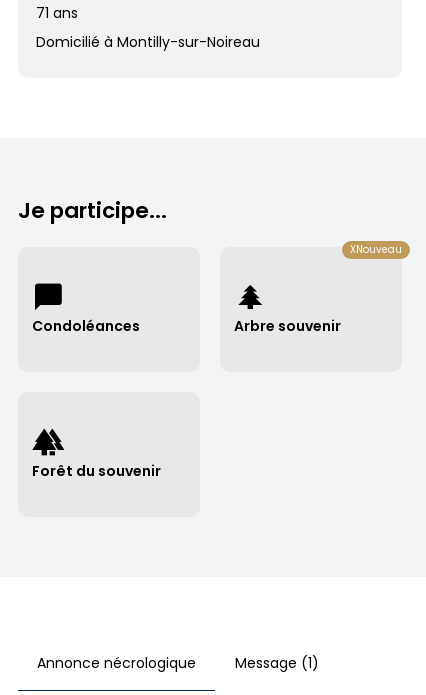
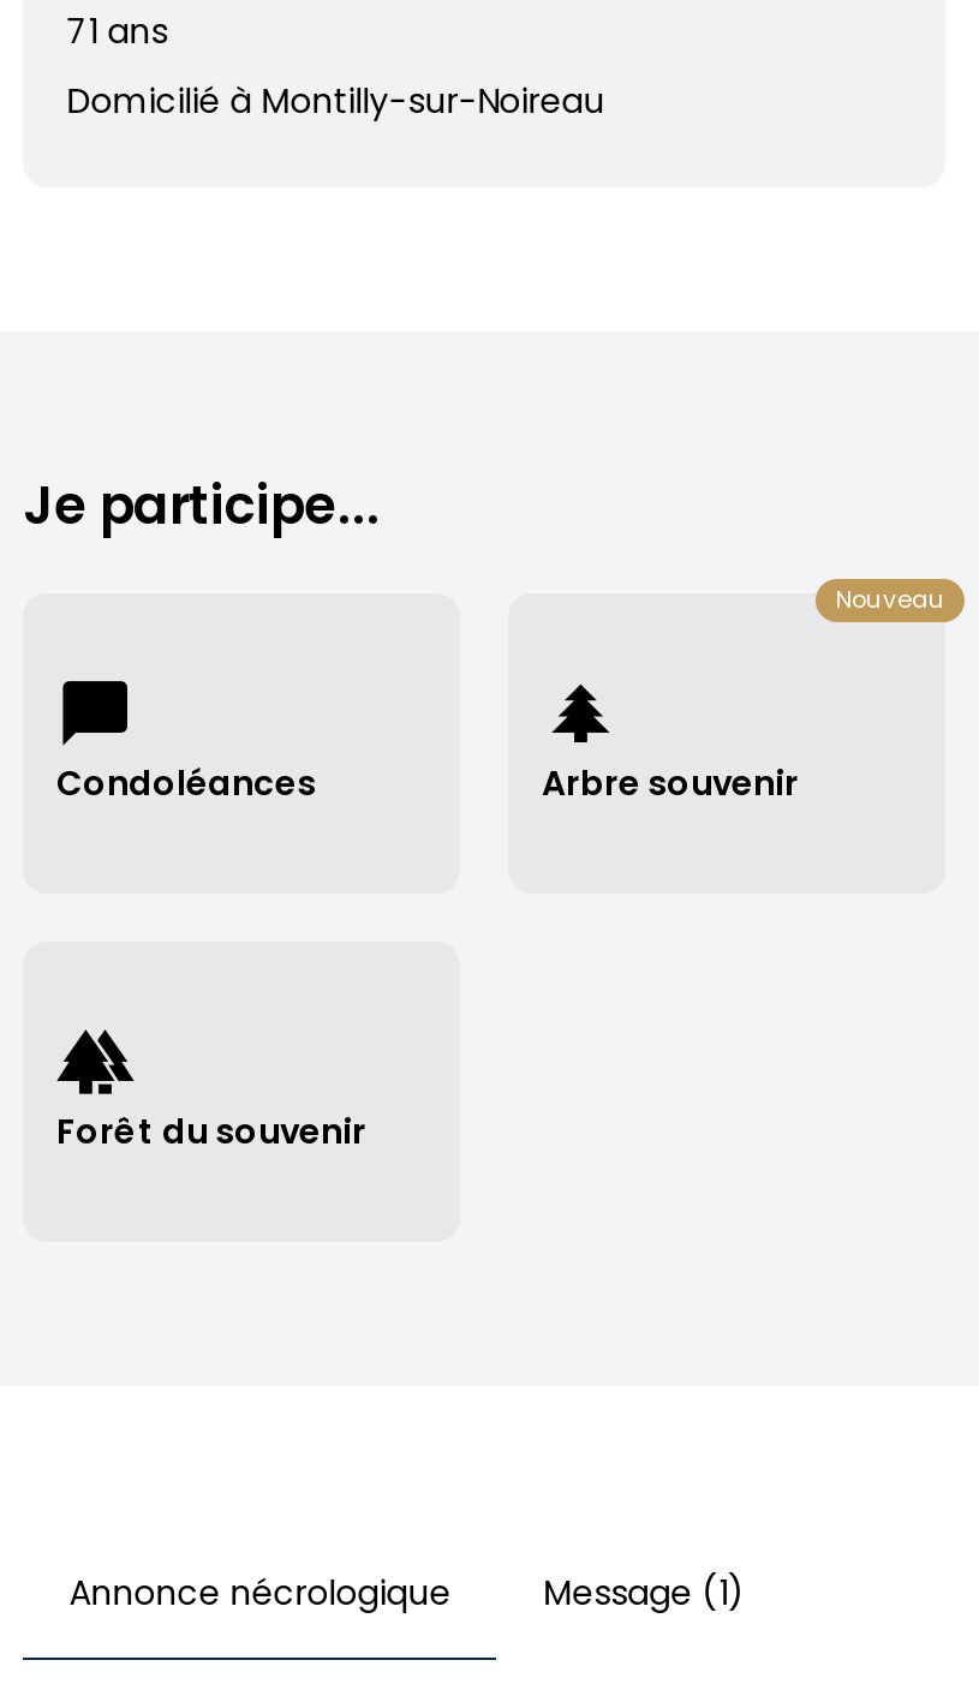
- XNouveau
+ Nouveau
